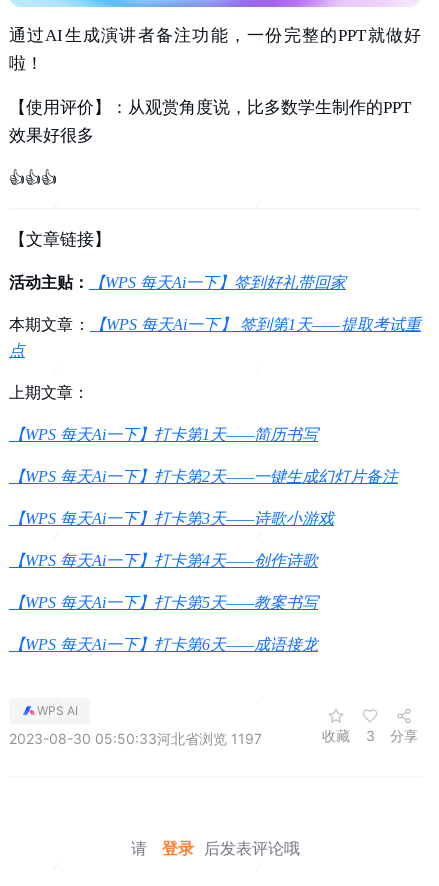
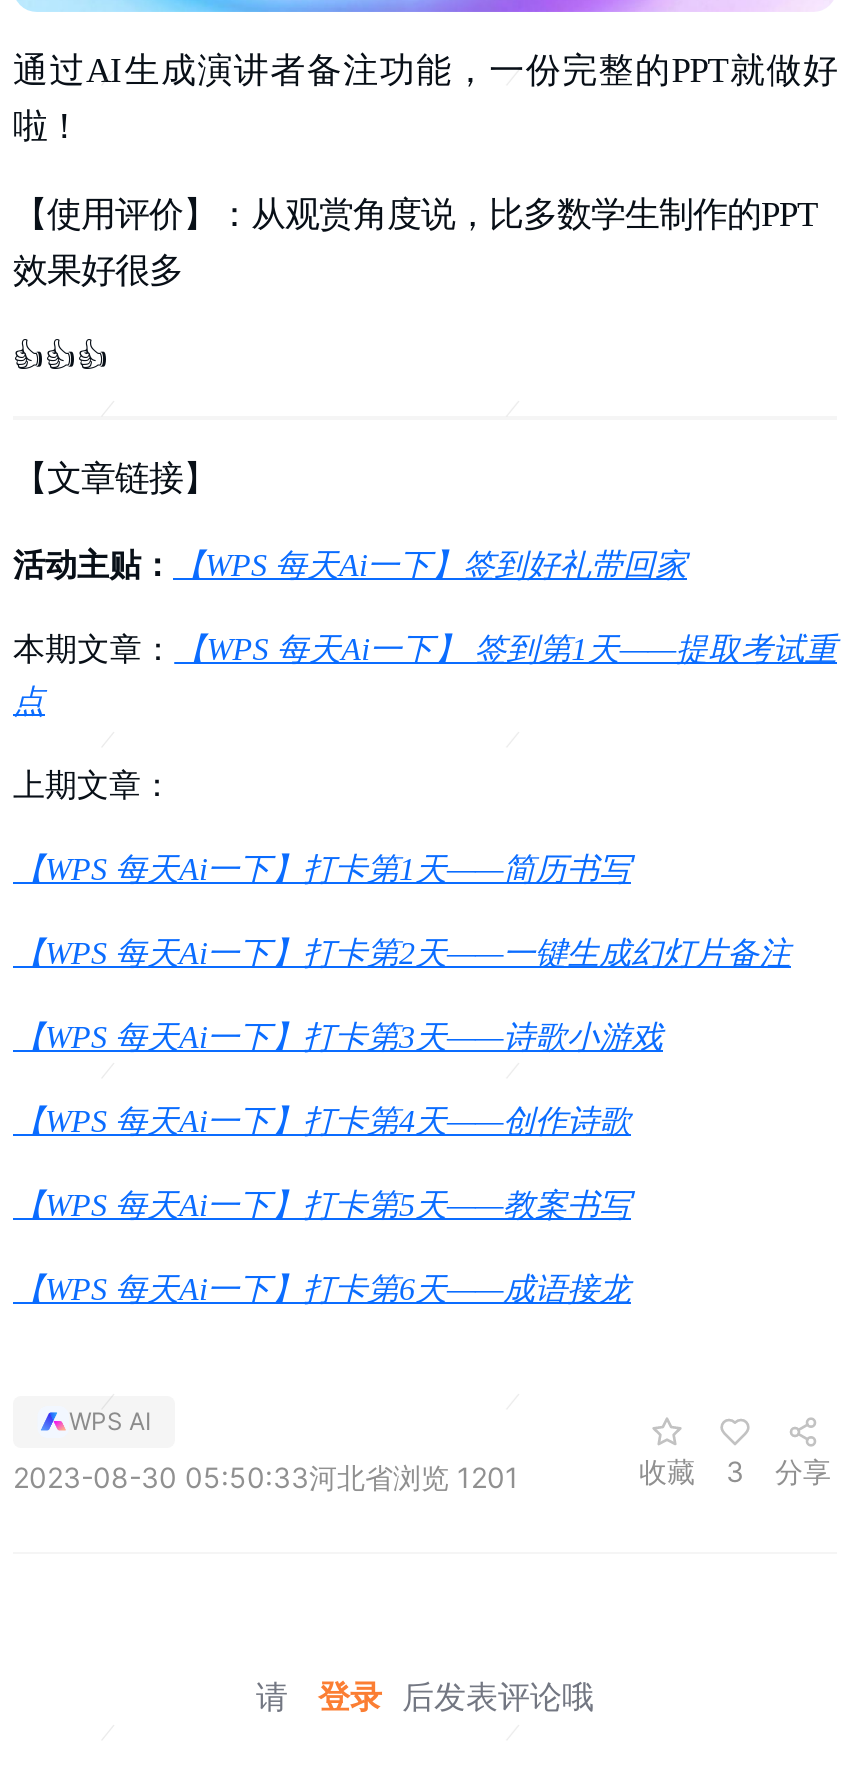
- 2023-08-30 05:50:33河北省浏览 1197
+ 2023-08-30 05:50:33河北省浏览 1201
